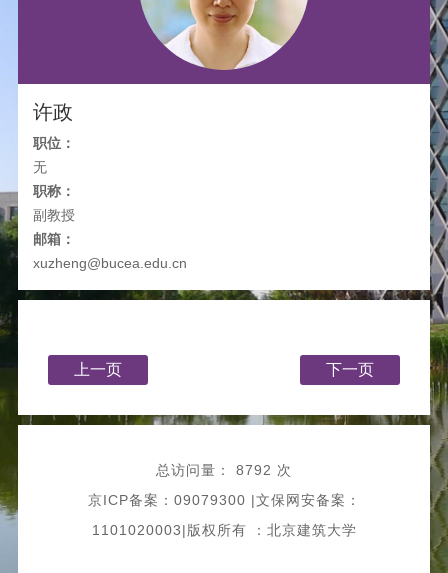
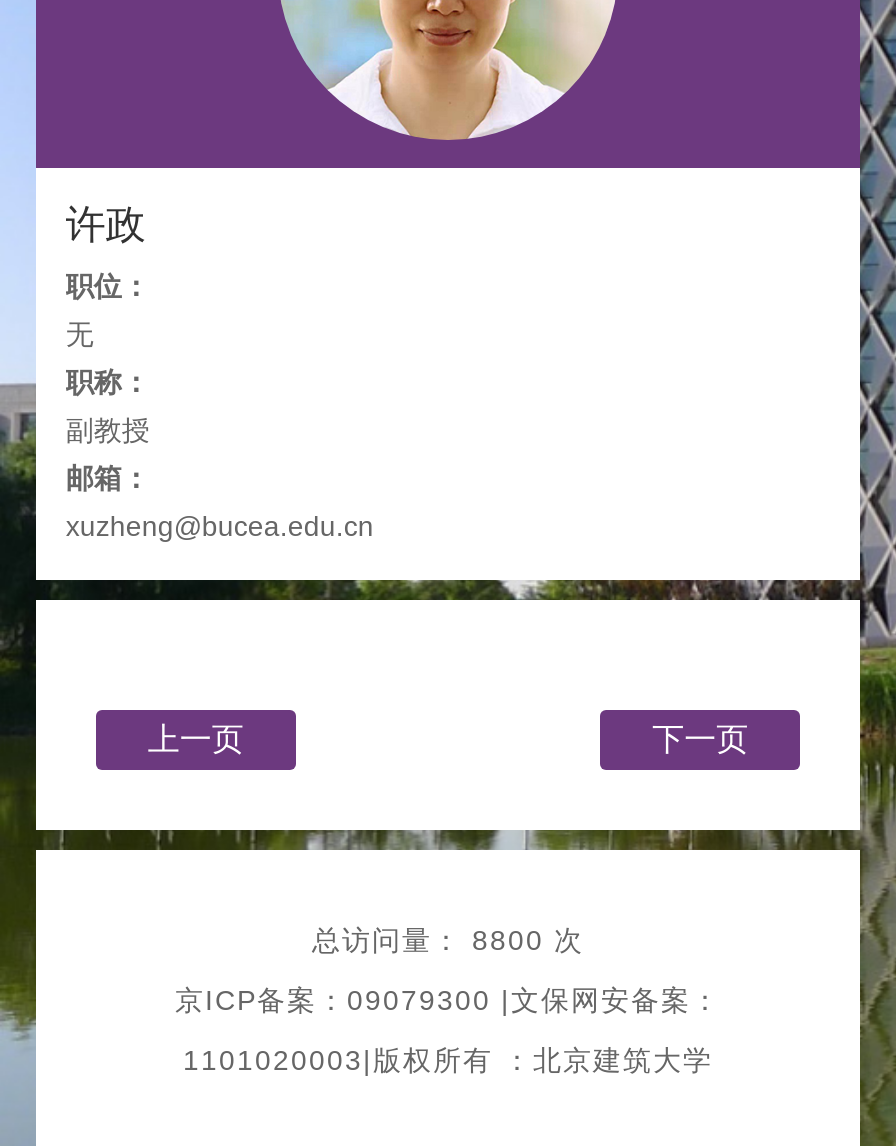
- 总访问量：8792 次
+ 总访问量：8800 次
